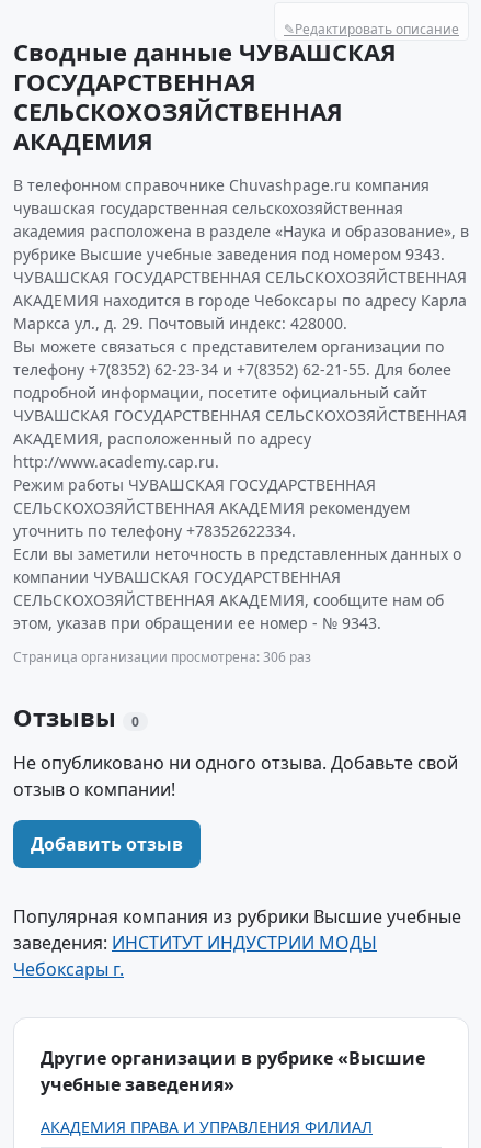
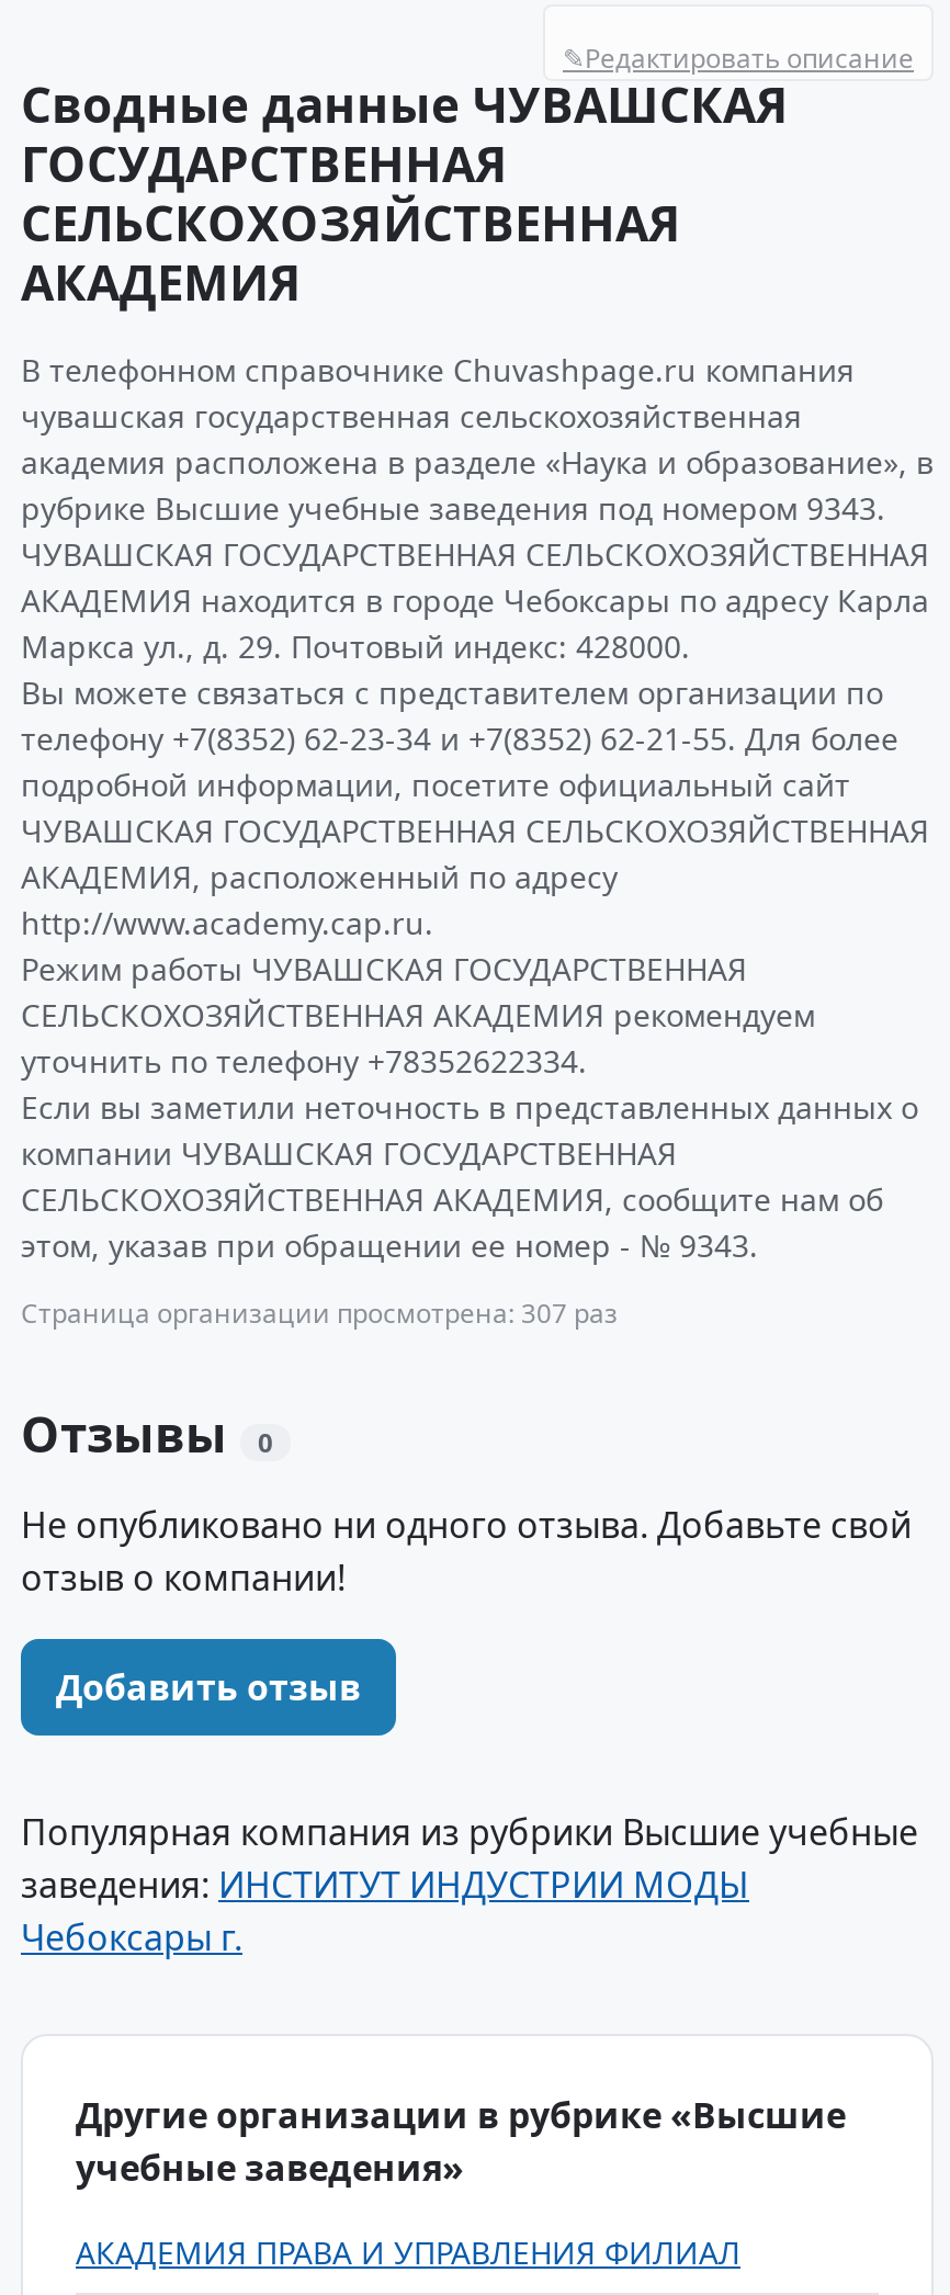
- Страница организации просмотрена: 306 раз
+ Страница организации просмотрена: 307 раз
